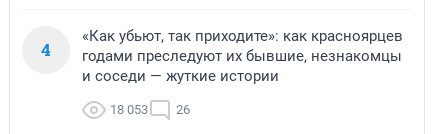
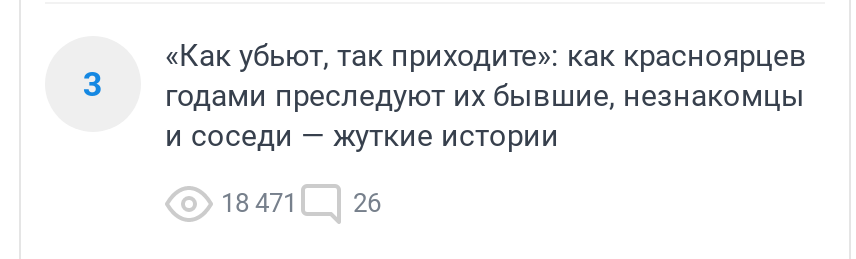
- 4 годами преследуют их бывшие, незнакомцы
+ 3 годами преследуют их бывшие, незнакомцы

- 18 053 26
+ 18 471 26
